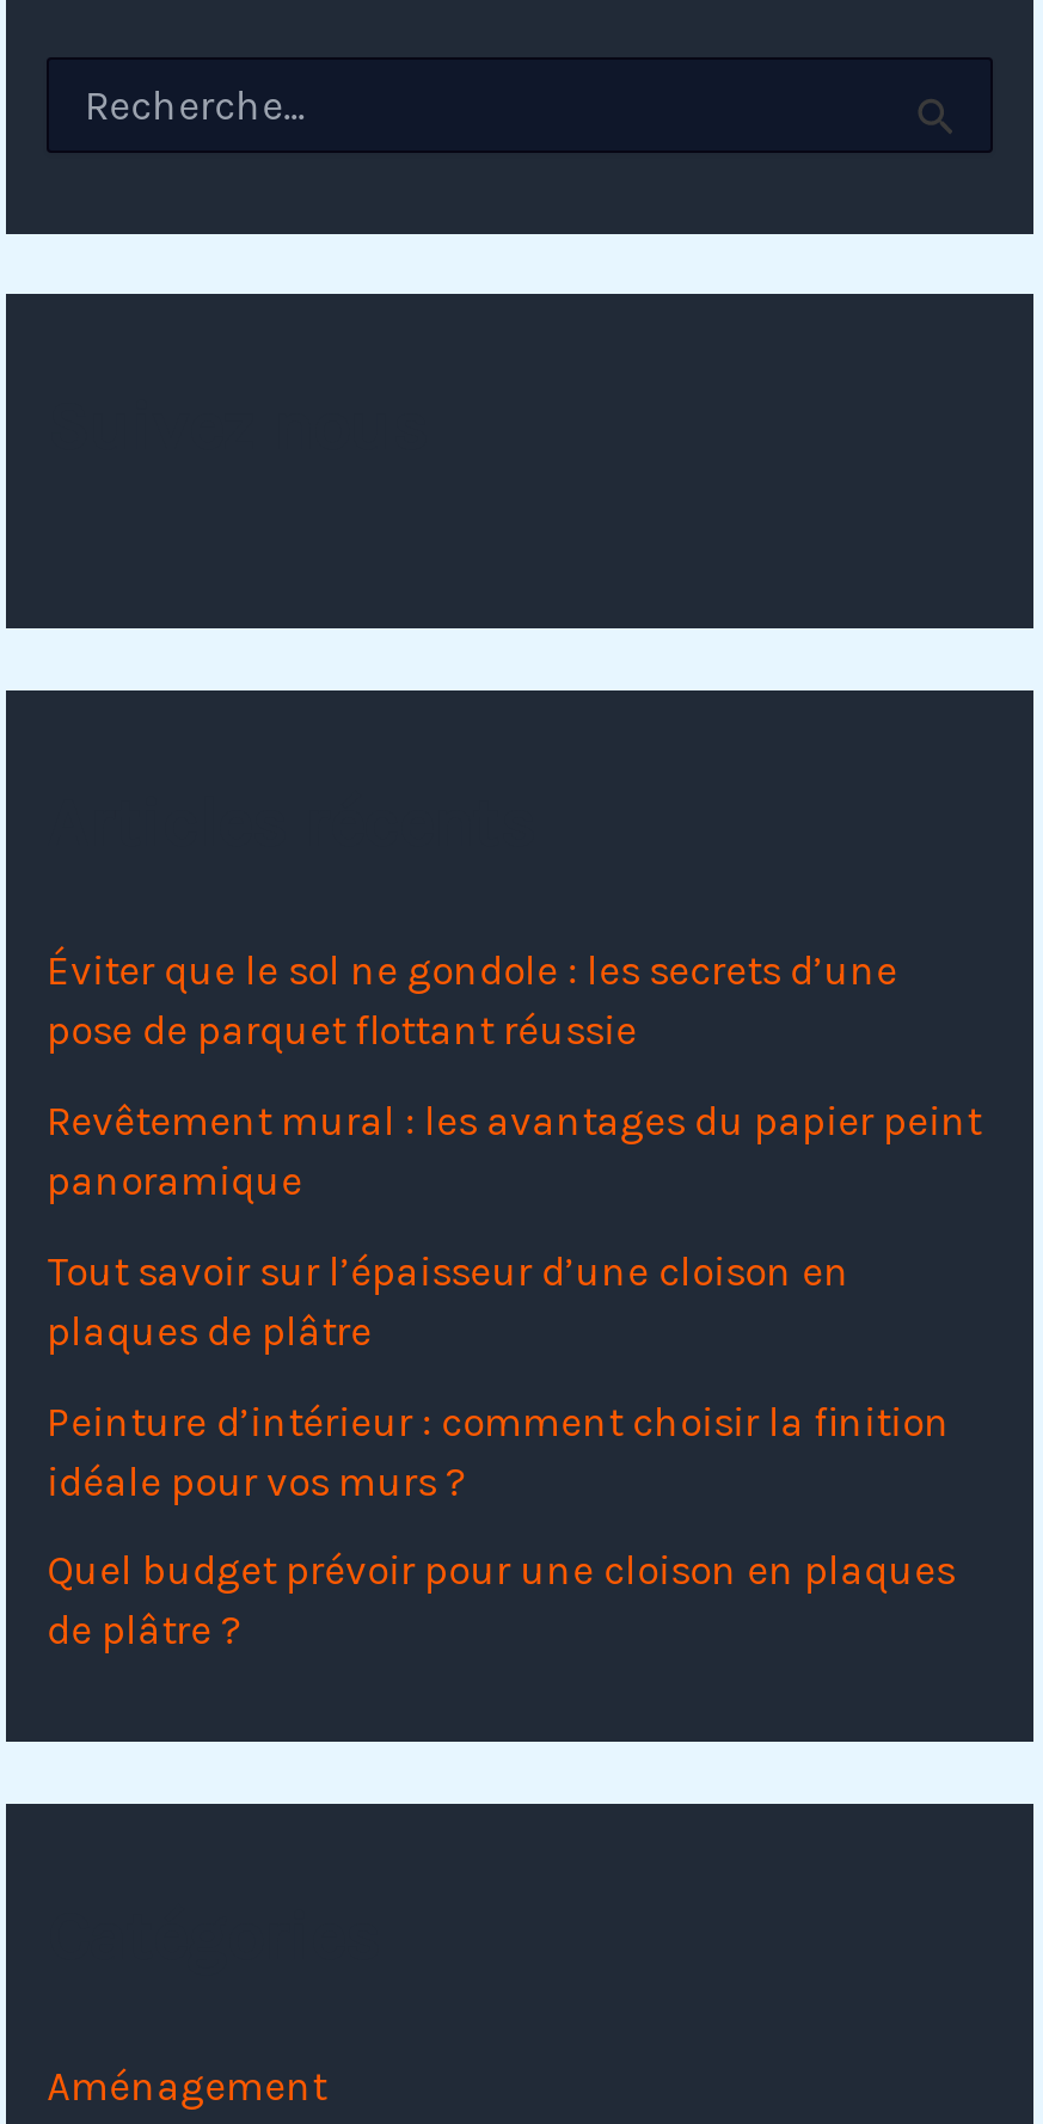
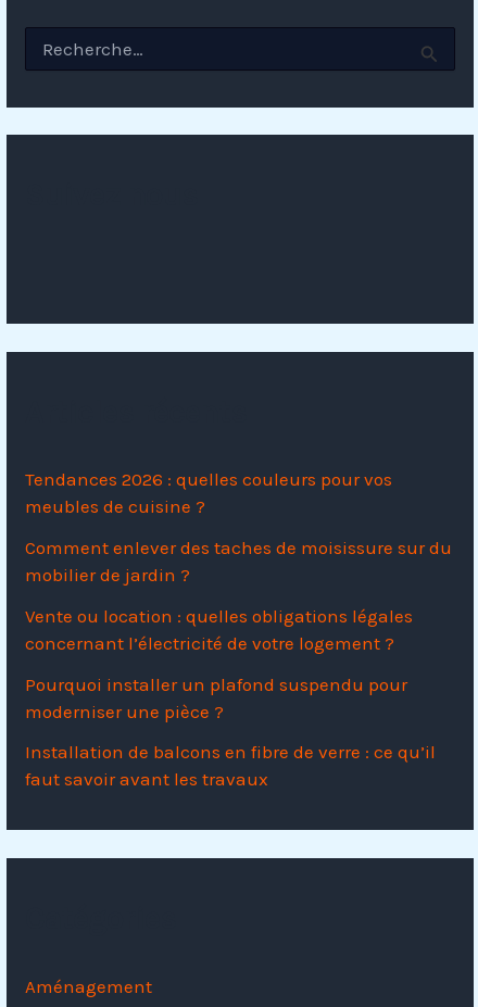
- Éviter que le sol ne gondole : les secrets d’une
- pose de parquet flottant réussie
+ Tendances 2026 : quelles couleurs pour vos
+ meubles de cuisine ?

- Revêtement mural : les avantages du papier peint
- panoramique
+ Comment enlever des taches de moisissure sur du
+ mobilier de jardin ?

- Tout savoir sur l’épaisseur d’une cloison en
- plaques de plâtre
+ Vente ou location : quelles obligations légales
+ concernant l’électricité de votre logement ?

- Peinture d’intérieur : comment choisir la finition
- idéale pour vos murs ?
+ Pourquoi installer un plafond suspendu pour
+ moderniser une pièce ?

- Quel budget prévoir pour une cloison en plaques
- de plâtre ?
+ Installation de balcons en fibre de verre : ce qu’il
+ faut savoir avant les travaux
